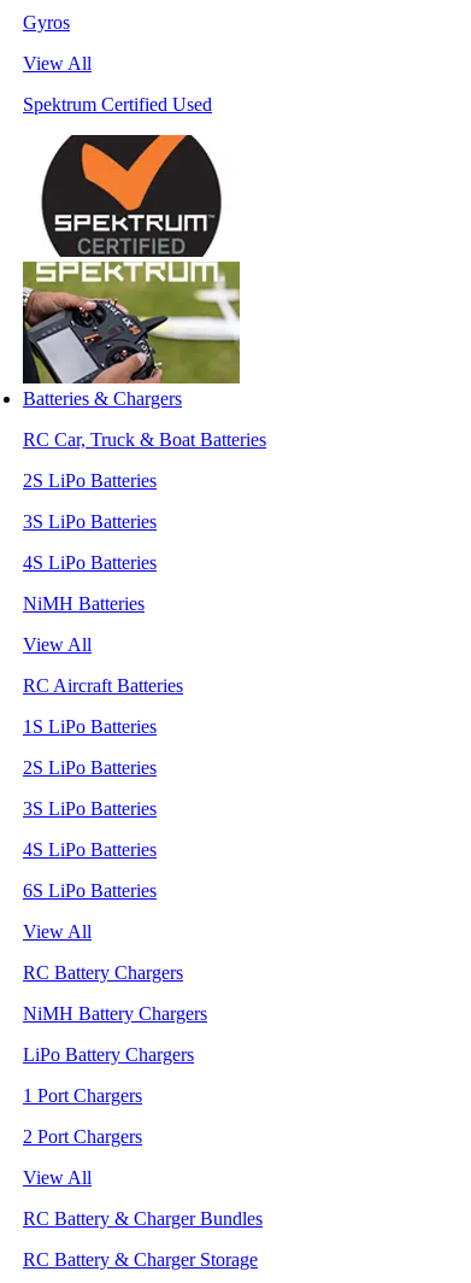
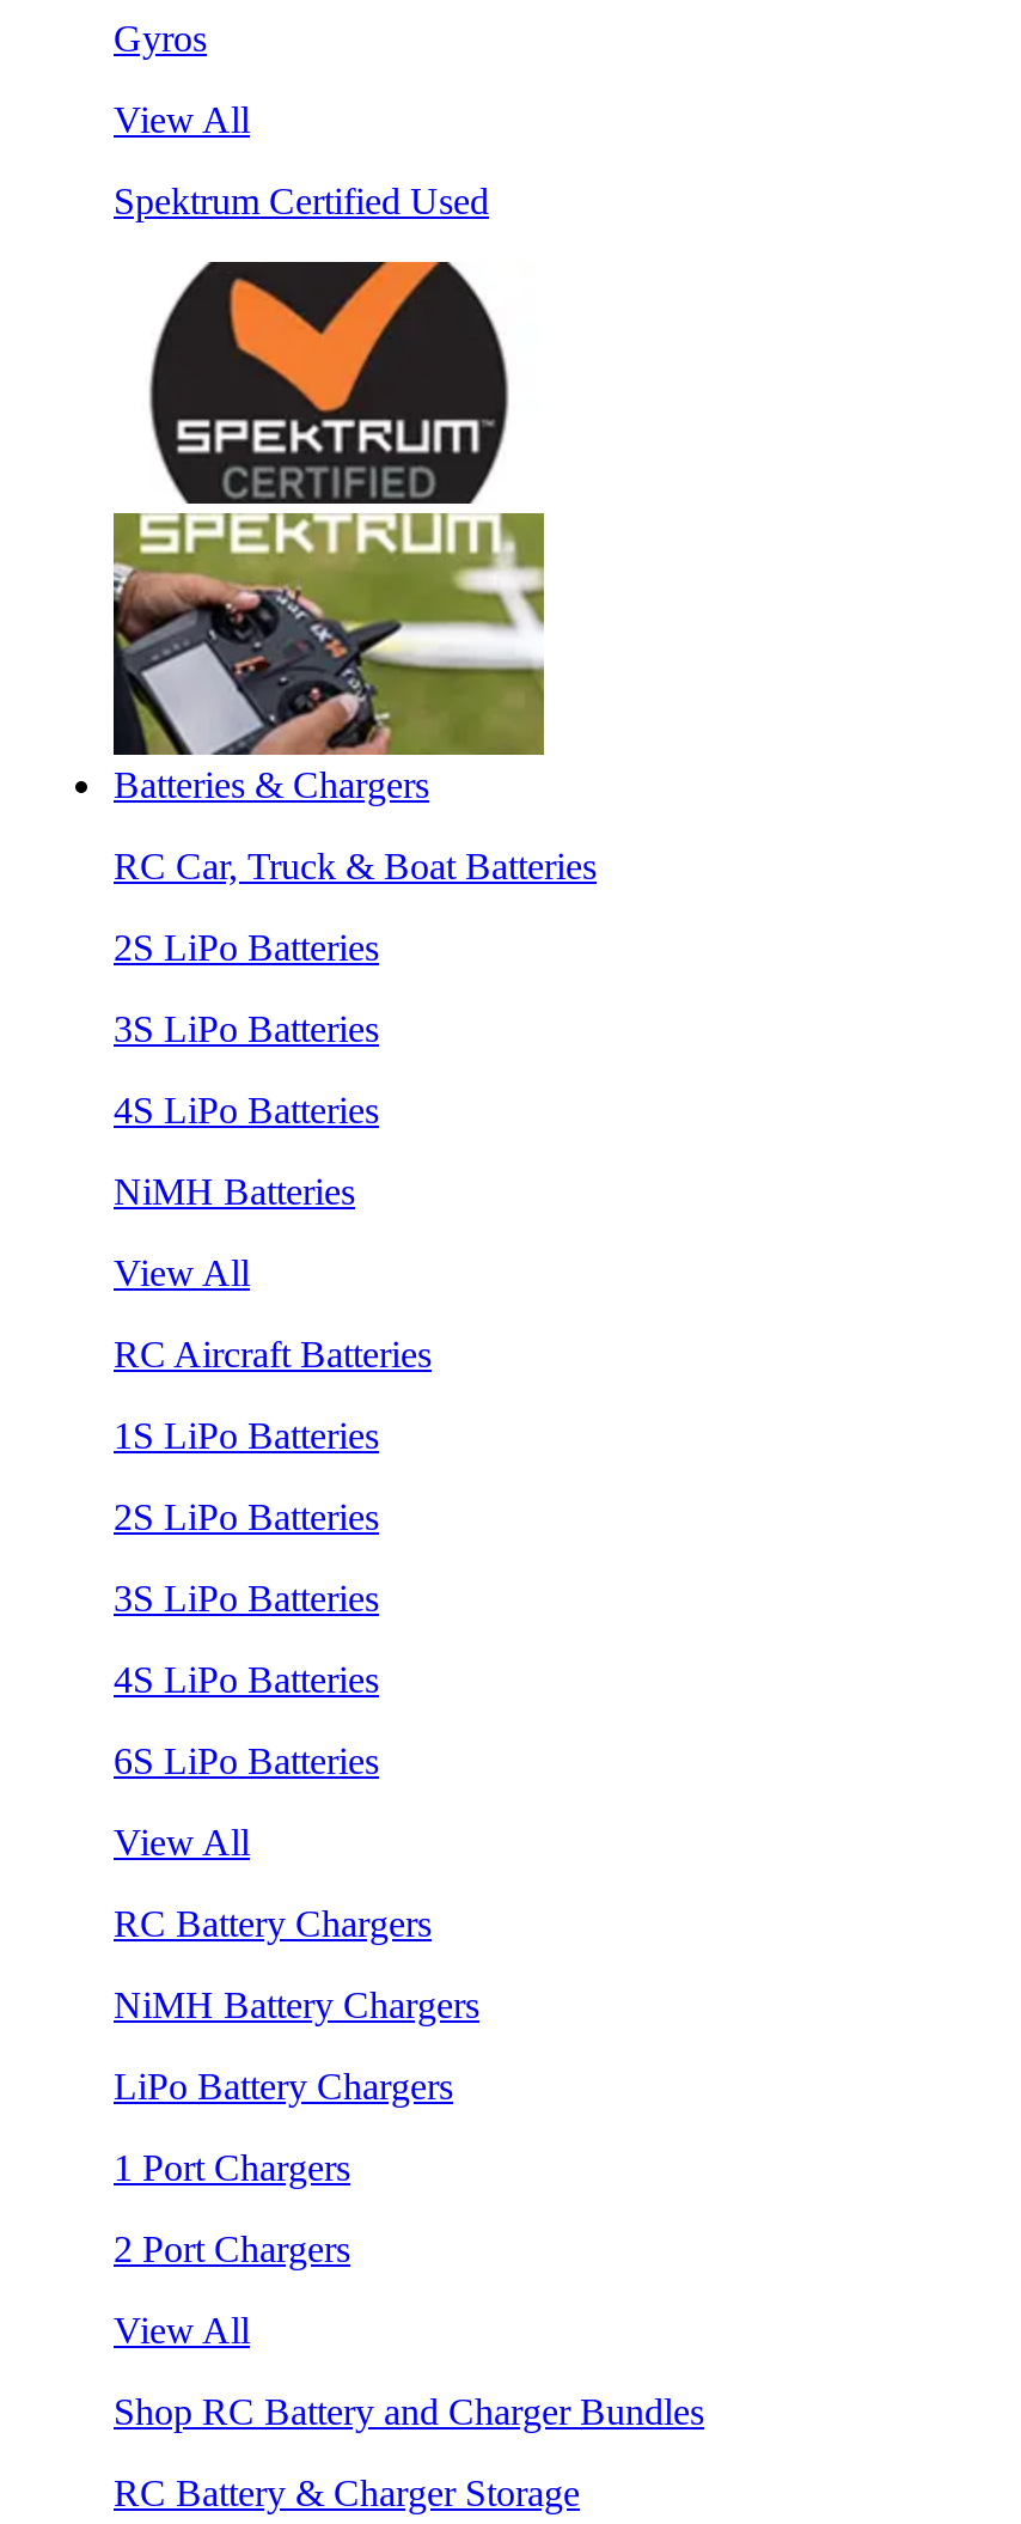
- RC Battery & Charger Bundles
+ Shop RC Battery and Charger Bundles
